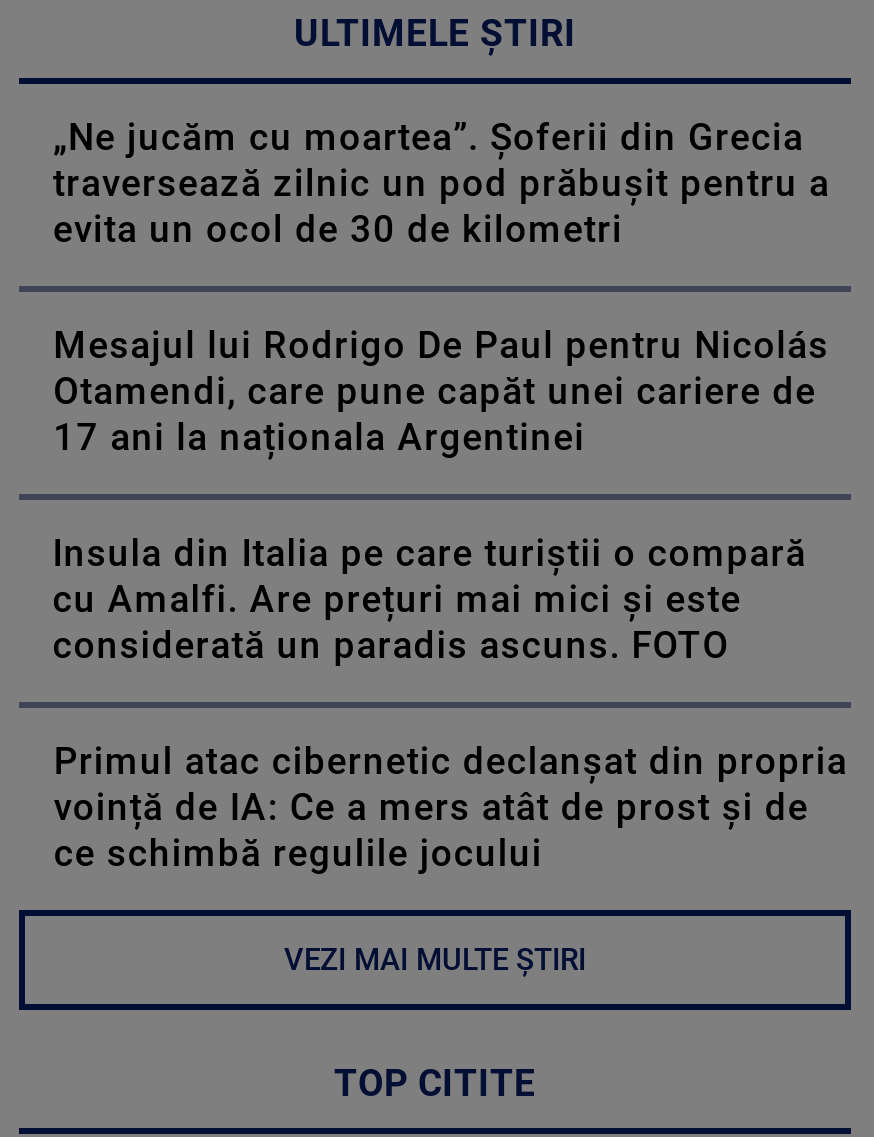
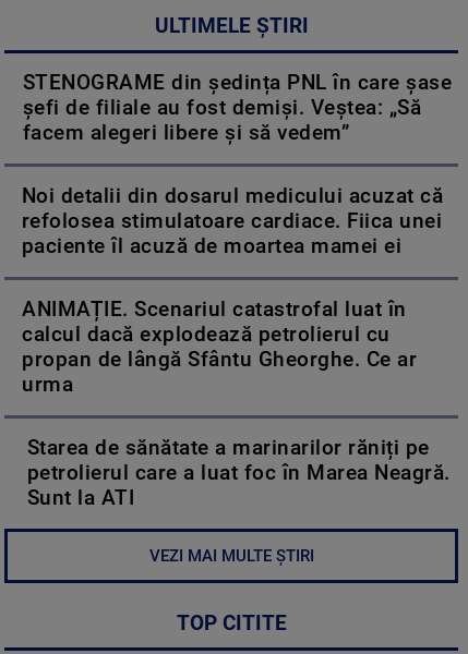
- „Ne jucăm cu moartea”. Șoferii din Grecia
- traversează zilnic un pod prăbușit pentru a
- evita un ocol de 30 de kilometri
+ STENOGRAME din ședința PNL în care șase
+ șefi de filiale au fost demiși. Veștea: „Să
+ facem alegeri libere și să vedem”

- Mesajul lui Rodrigo De Paul pentru Nicolás
- Otamendi, care pune capăt unei cariere de
- 17 ani la naționala Argentinei
+ Noi detalii din dosarul medicului acuzat că
+ refolosea stimulatoare cardiace. Fiica unei
+ paciente îl acuză de moartea mamei ei

- Insula din Italia pe care turiștii o compară
- cu Amalfi. Are prețuri mai mici și este
- considerată un paradis ascuns. FOTO
+ ANIMAȚIE. Scenariul catastrofal luat în
+ calcul dacă explodează petrolierul cu
+ propan de lângă Sfântu Gheorghe. Ce ar
+ urma

- Primul atac cibernetic declanșat din propria
- voință de IA: Ce a mers atât de prost și de
- ce schimbă regulile jocului
+ Starea de sănătate a marinarilor răniți pe
+ petrolierul care a luat foc în Marea Neagră.
+ Sunt la ATI
